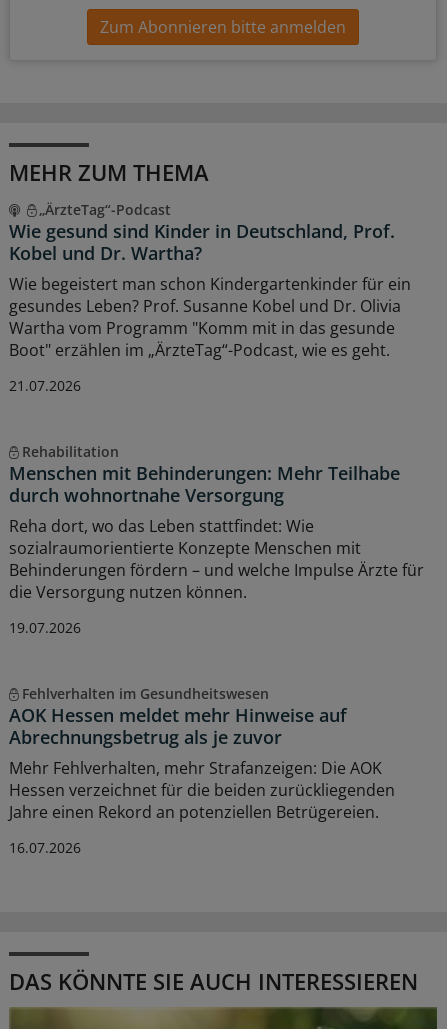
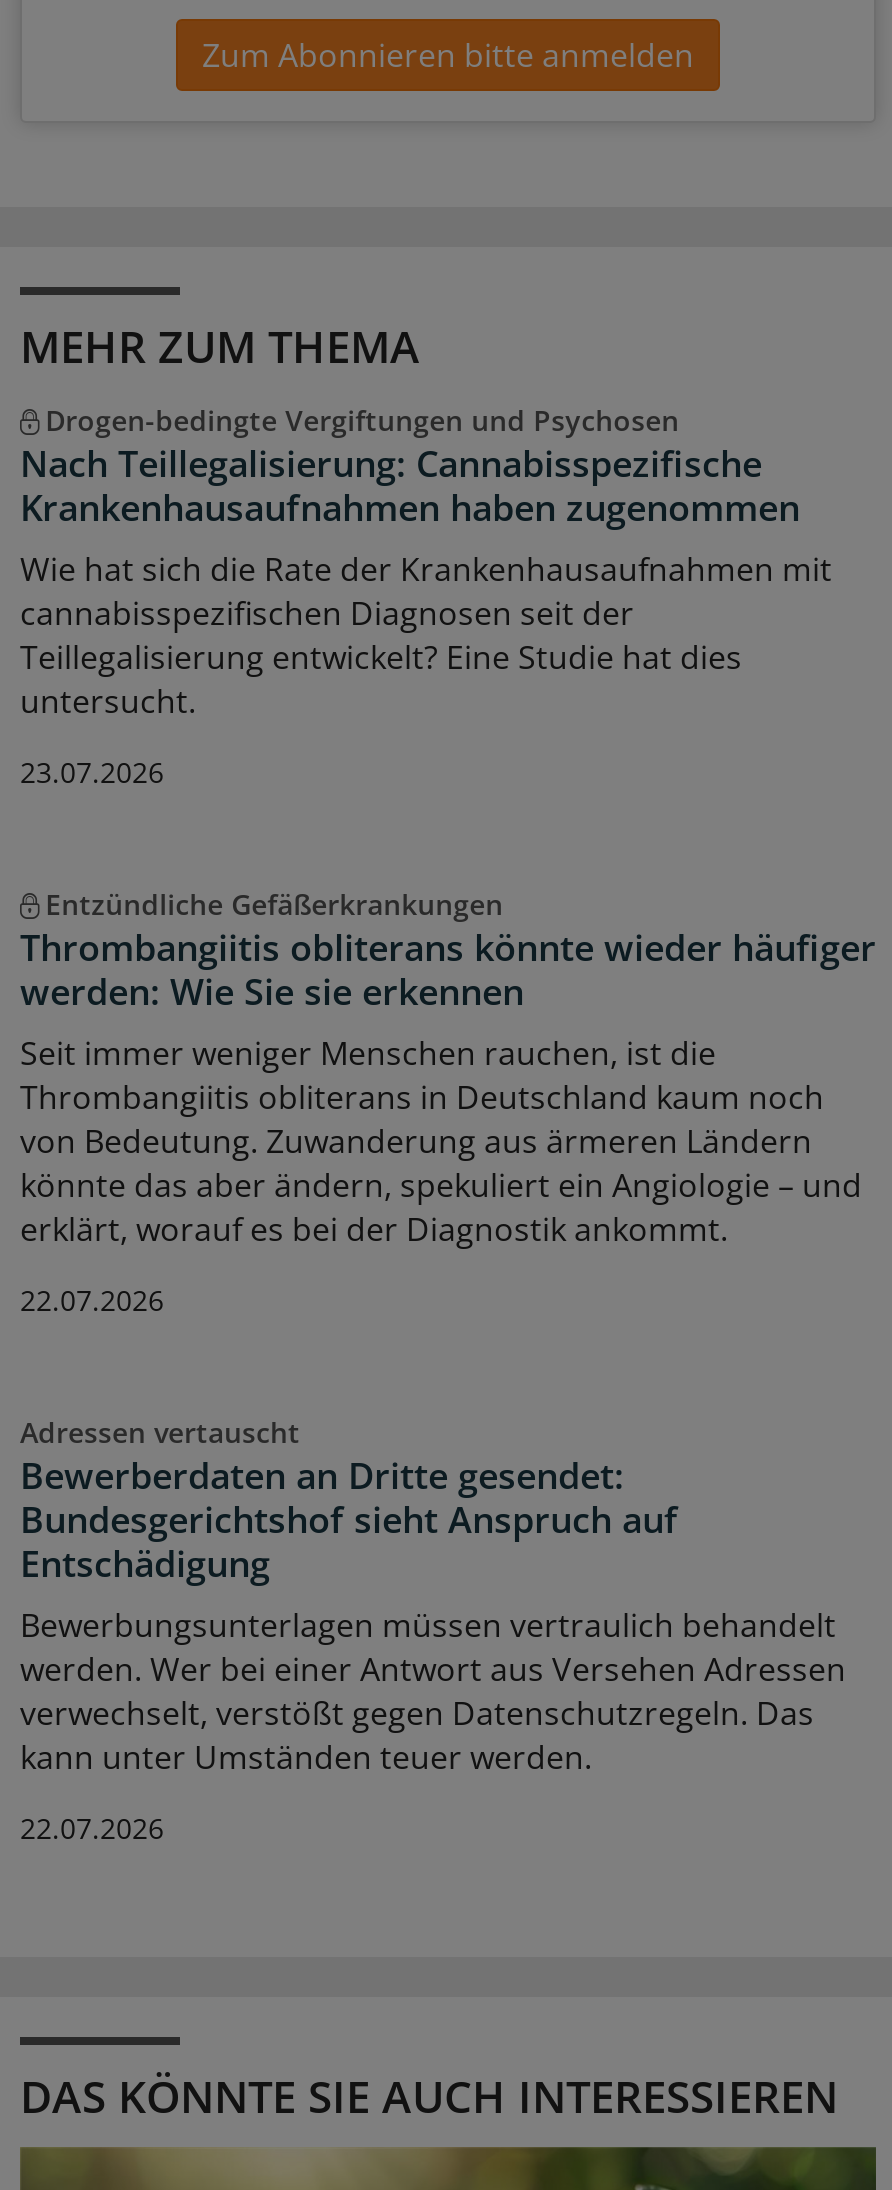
- „ÄrzteTag“-Podcast
- Wie gesund sind Kinder in Deutschland, Prof.
- Kobel und Dr. Wartha?
- Wie begeistert man schon Kindergartenkinder für ein
- gesundes Leben? Prof. Susanne Kobel und Dr. Olivia
- Wartha vom Programm "Komm mit in das gesunde
- Boot" erzählen im „ÄrzteTag“-Podcast, wie es geht.
+ Drogen-bedingte Vergiftungen und Psychosen
+ Nach Teillegalisierung: Cannabisspezifische
+ Krankenhausaufnahmen haben zugenommen
+ Wie hat sich die Rate der Krankenhausaufnahmen mit
+ cannabisspezifischen Diagnosen seit der
+ Teillegalisierung entwickelt? Eine Studie hat dies
+ untersucht.

- 21.07.2026
+ 23.07.2026

- Rehabilitation
- Menschen mit Behinderungen: Mehr Teilhabe
- durch wohnortnahe Versorgung
- Reha dort, wo das Leben stattfindet: Wie
- sozialraumorientierte Konzepte Menschen mit
- Behinderungen fördern – und welche Impulse Ärzte für
- die Versorgung nutzen können.
+ Entzündliche Gefäßerkrankungen
+ Thrombangiitis obliterans könnte wieder häufiger
+ werden: Wie Sie sie erkennen
+ Seit immer weniger Menschen rauchen, ist die
+ Thrombangiitis obliterans in Deutschland kaum noch
+ von Bedeutung. Zuwanderung aus ärmeren Ländern
+ könnte das aber ändern, spekuliert ein Angiologie – und
+ erklärt, worauf es bei der Diagnostik ankommt.

- 19.07.2026
+ 22.07.2026

- Fehlverhalten im Gesundheitswesen
- AOK Hessen meldet mehr Hinweise auf
- Abrechnungsbetrug als je zuvor
- Mehr Fehlverhalten, mehr Strafanzeigen: Die AOK
- Hessen verzeichnet für die beiden zurückliegenden
- Jahre einen Rekord an potenziellen Betrügereien.
+ Adressen vertauscht
+ Bewerberdaten an Dritte gesendet:
+ Bundesgerichtshof sieht Anspruch auf
+ Entschädigung
+ Bewerbungsunterlagen müssen vertraulich behandelt
+ werden. Wer bei einer Antwort aus Versehen Adressen
+ verwechselt, verstößt gegen Datenschutzregeln. Das
+ kann unter Umständen teuer werden.

- 16.07.2026
+ 22.07.2026
